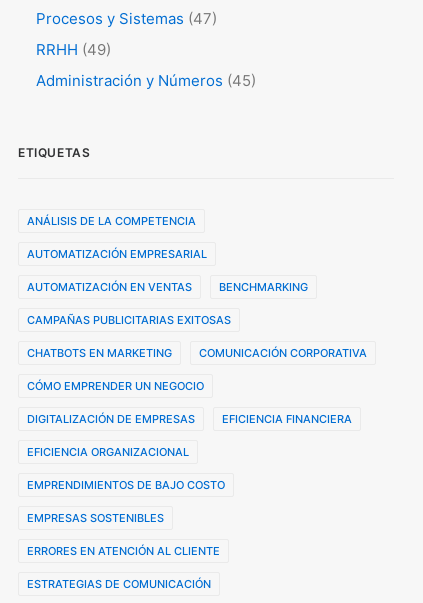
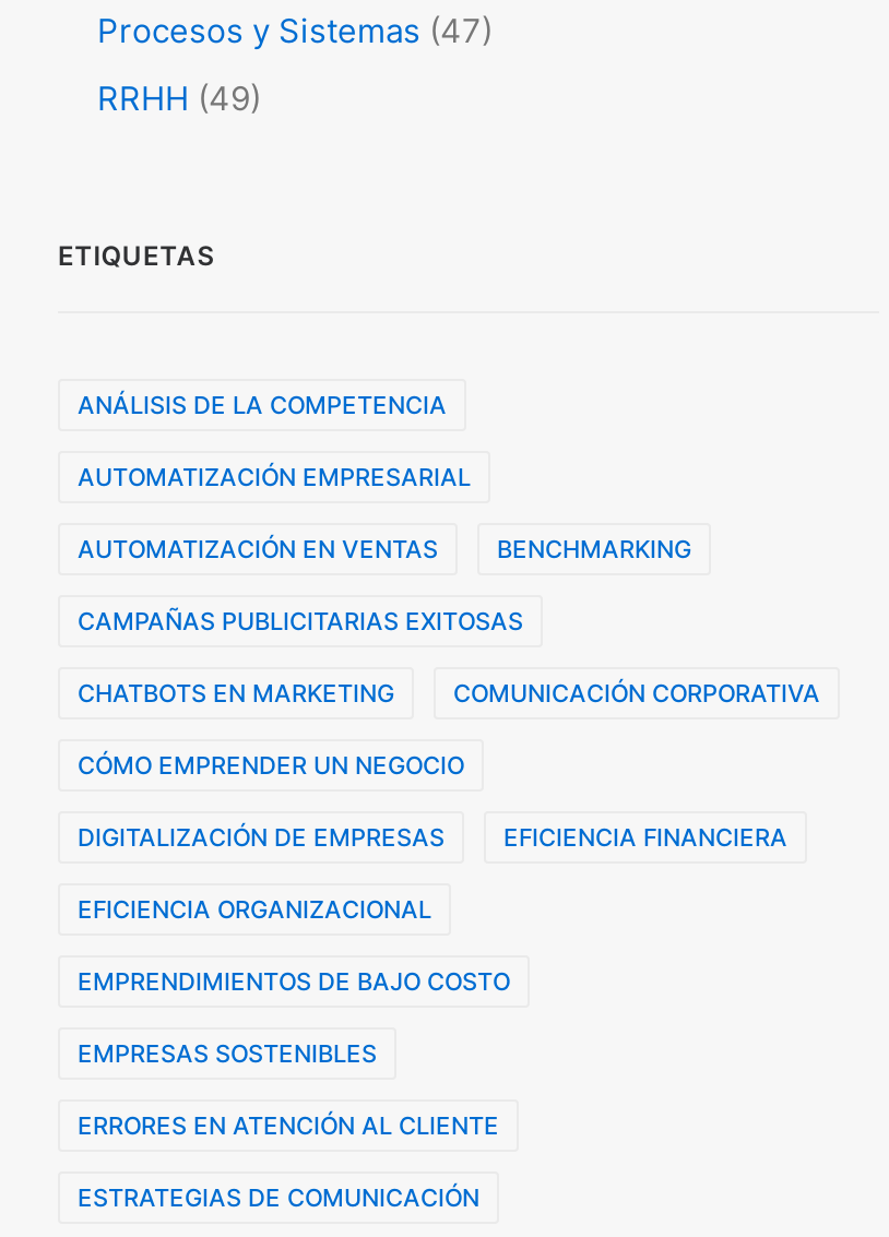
- Administración y Números (45)
